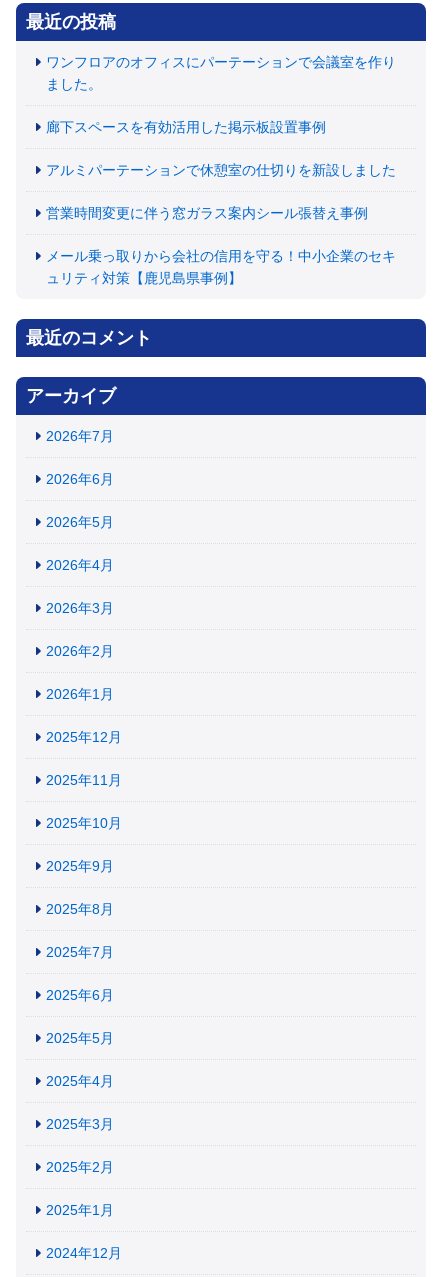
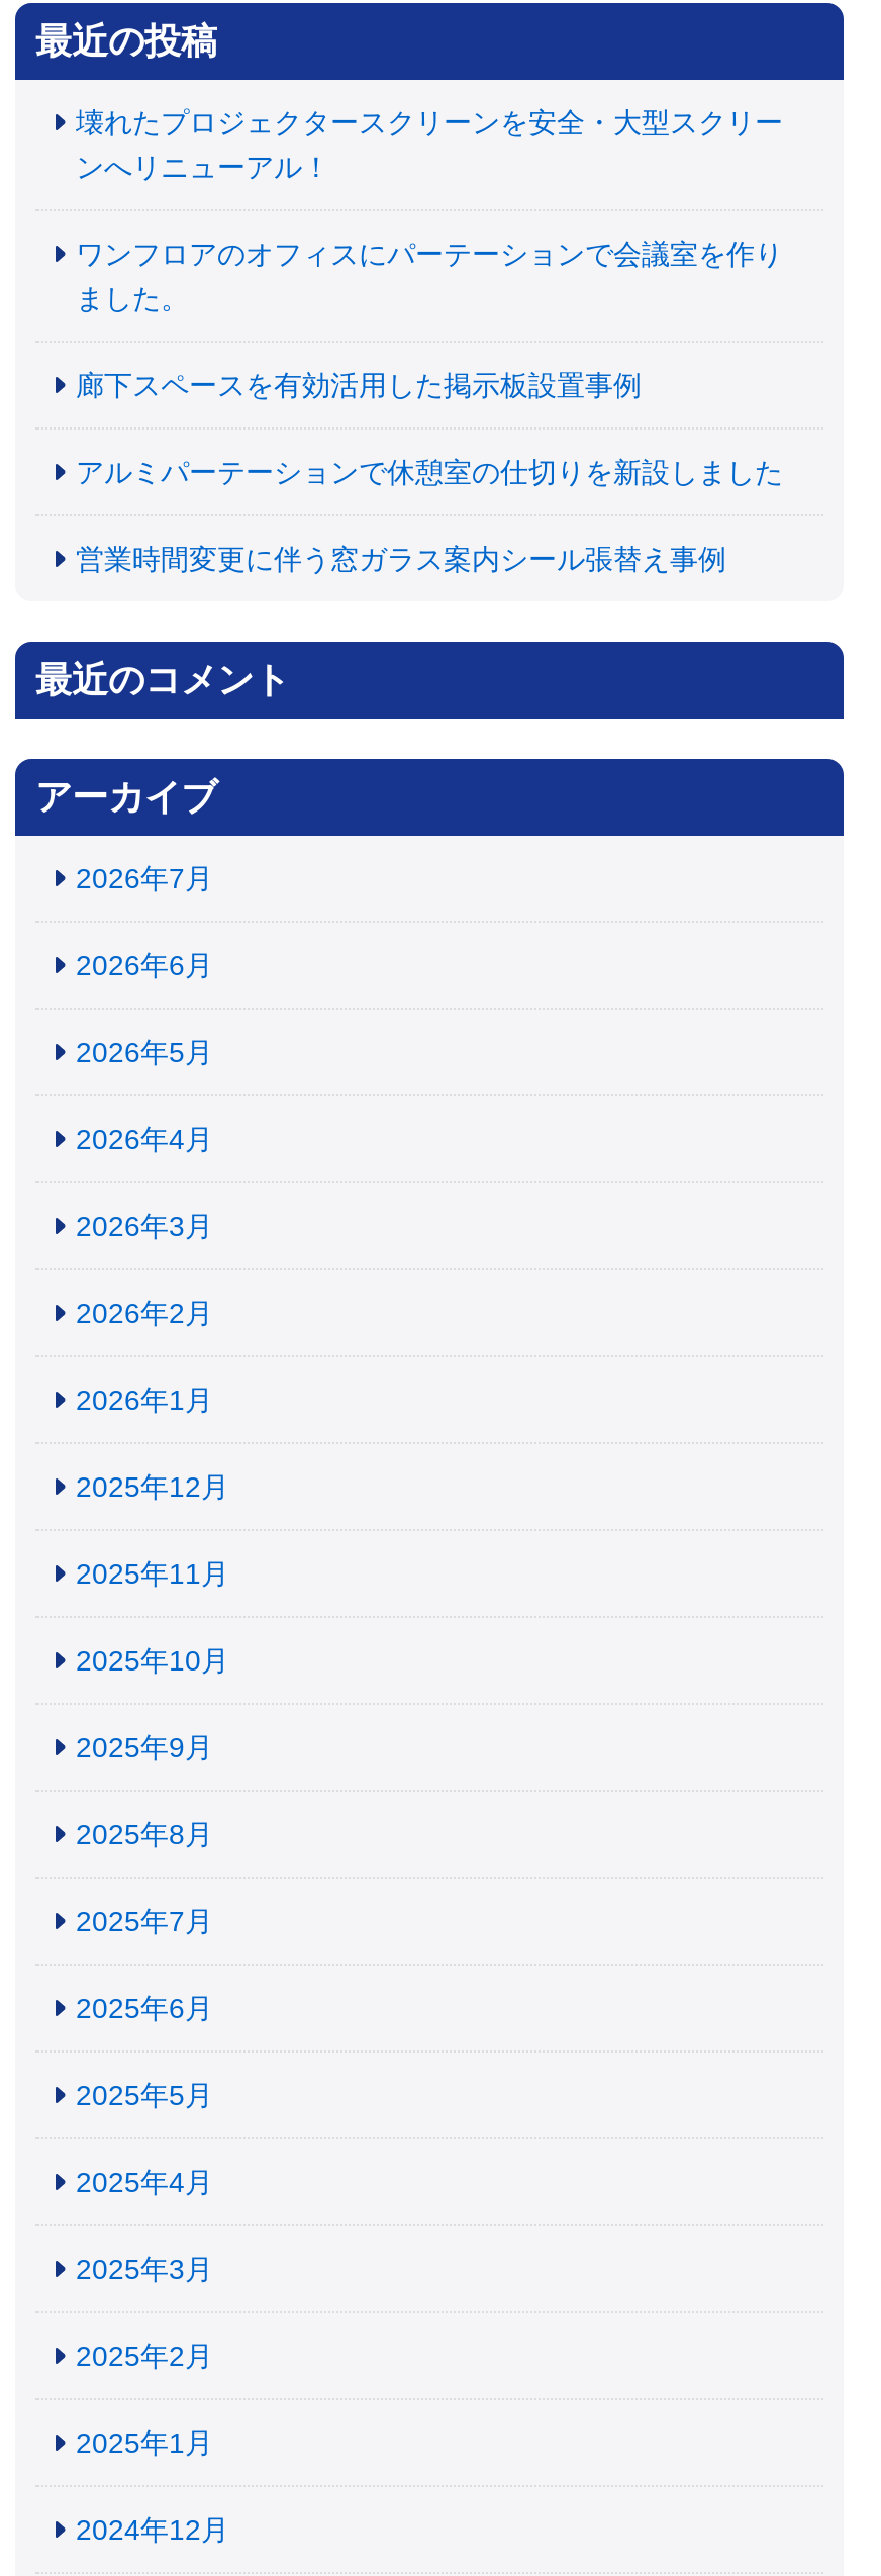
+ 壊れたプロジェクタースクリーンを安全・大型スクリー
+ ンへリニューアル！

moved down: ワンフロアのオフィスにパーテーションで会議室を作り | ました。 | 廊下スペースを有効活用した掲示板設置事例 | アルミパーテーションで休憩室の仕切りを新設しました | 営業時間変更に伴う窓ガラス案内シール張替え事例

- メール乗っ取りから会社の信用を守る！中小企業のセキ
- ュリティ対策【鹿児島県事例】
